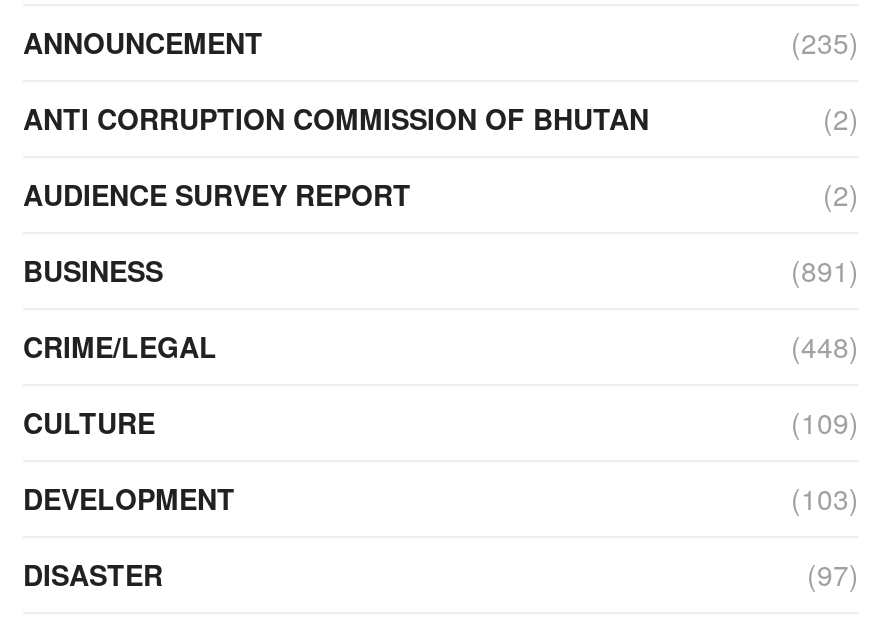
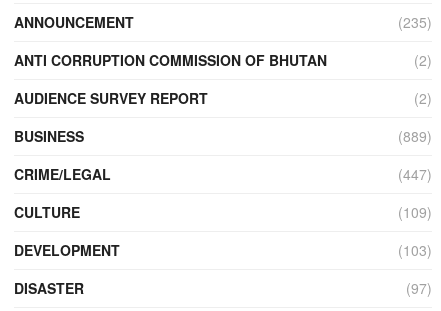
- (891)
+ (889)

- (448)
+ (447)
